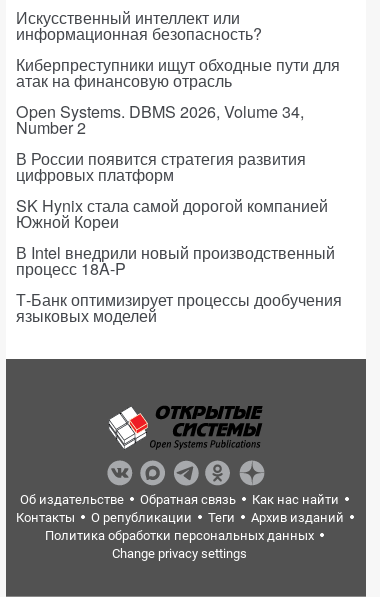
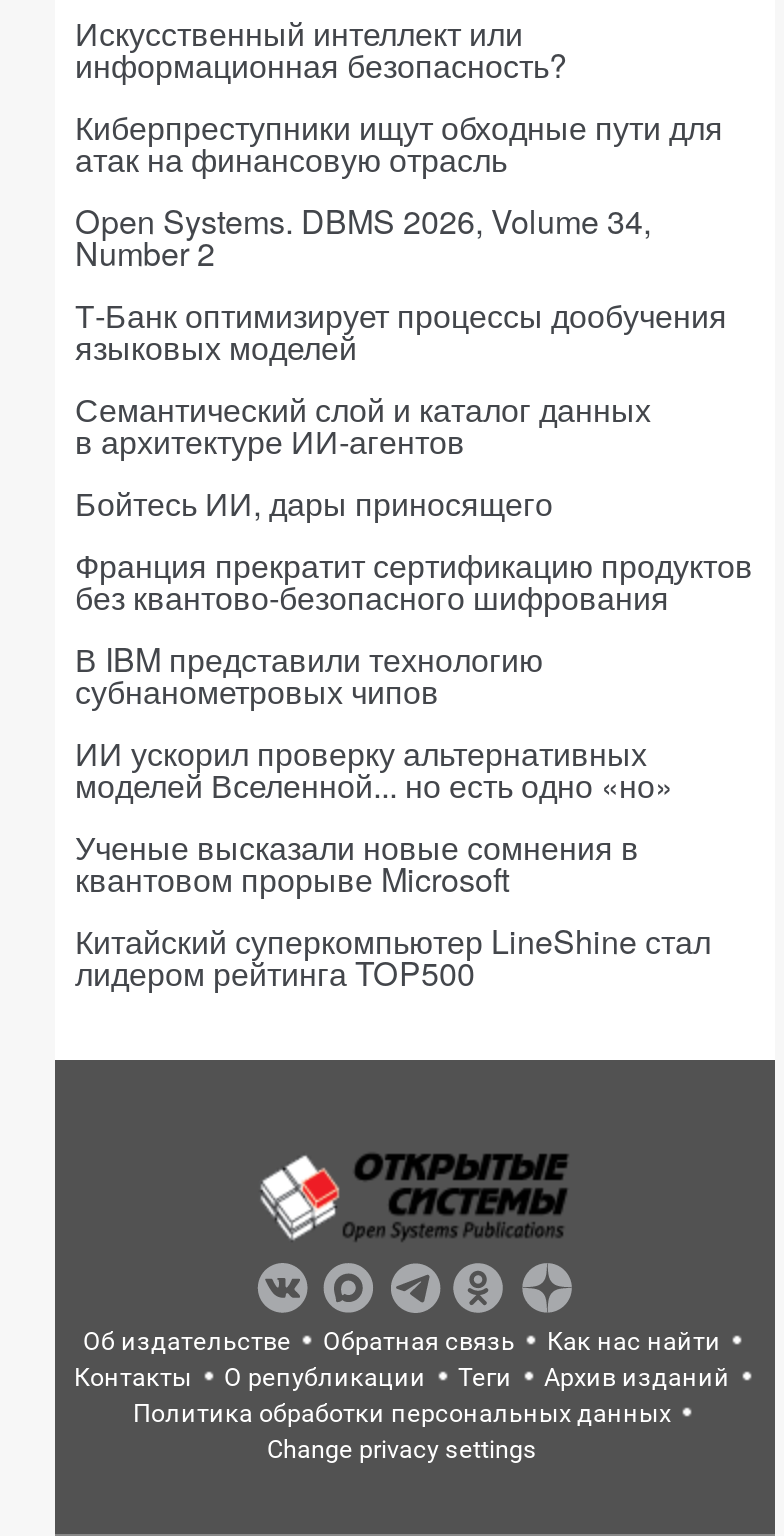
- В России появится стратегия развития
- цифровых платформ
- SK Hynix стала самой дорогой компанией
- Южной Кореи
- В Intel внедрили новый производственный
- процесс 18A-P

moved up: Т-Банк оптимизирует процессы дообучения | языковых моделей

+ Семантический слой и каталог данных
+ в архитектуре ИИ-агентов
+ Бойтесь ИИ, дары приносящего
+ Франция прекратит сертификацию продуктов
+ без квантово-безопасного шифрования
+ В IBM представили технологию
+ субнанометровых чипов
+ ИИ ускорил проверку альтернативных
+ моделей Вселенной... но есть одно «но»
+ Ученые высказали новые сомнения в
+ квантовом прорыве Microsoft
+ Китайский суперкомпьютер LineShine стал
+ лидером рейтинга TOP500
